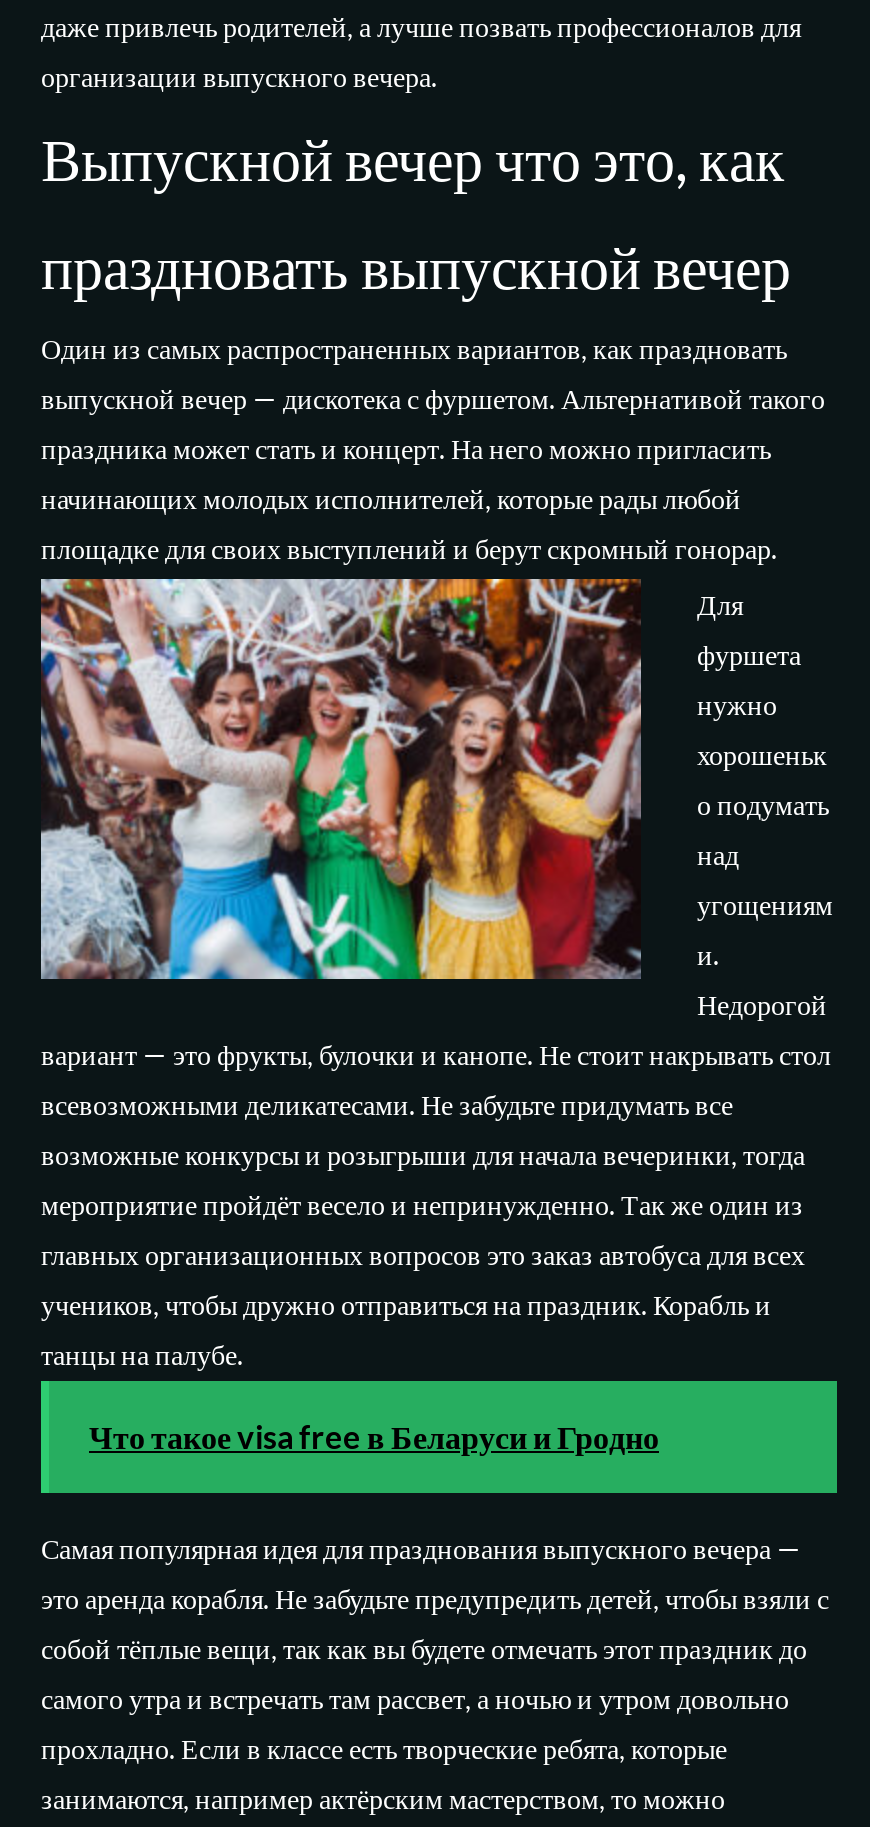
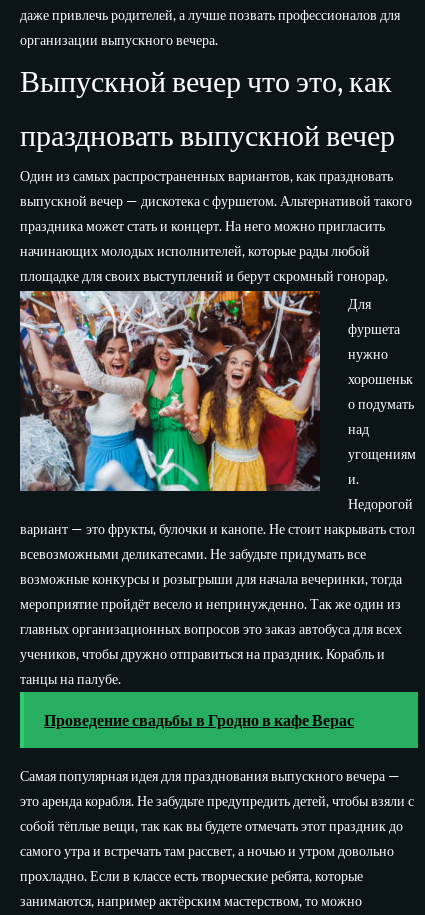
- Что такое visa free в Беларуси и Гродно
+ Проведение свадьбы в Гродно в кафе Верас
